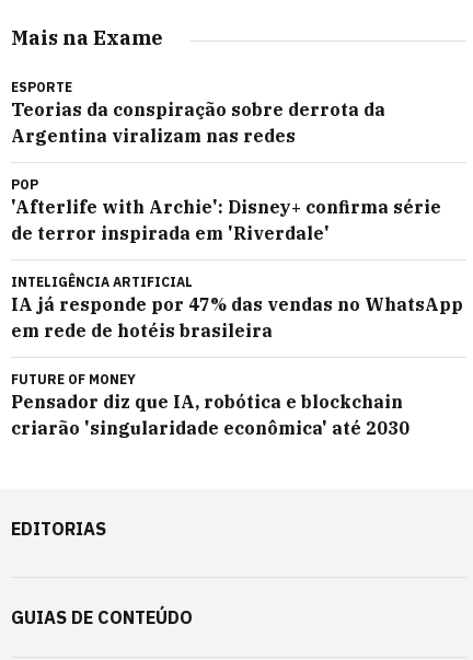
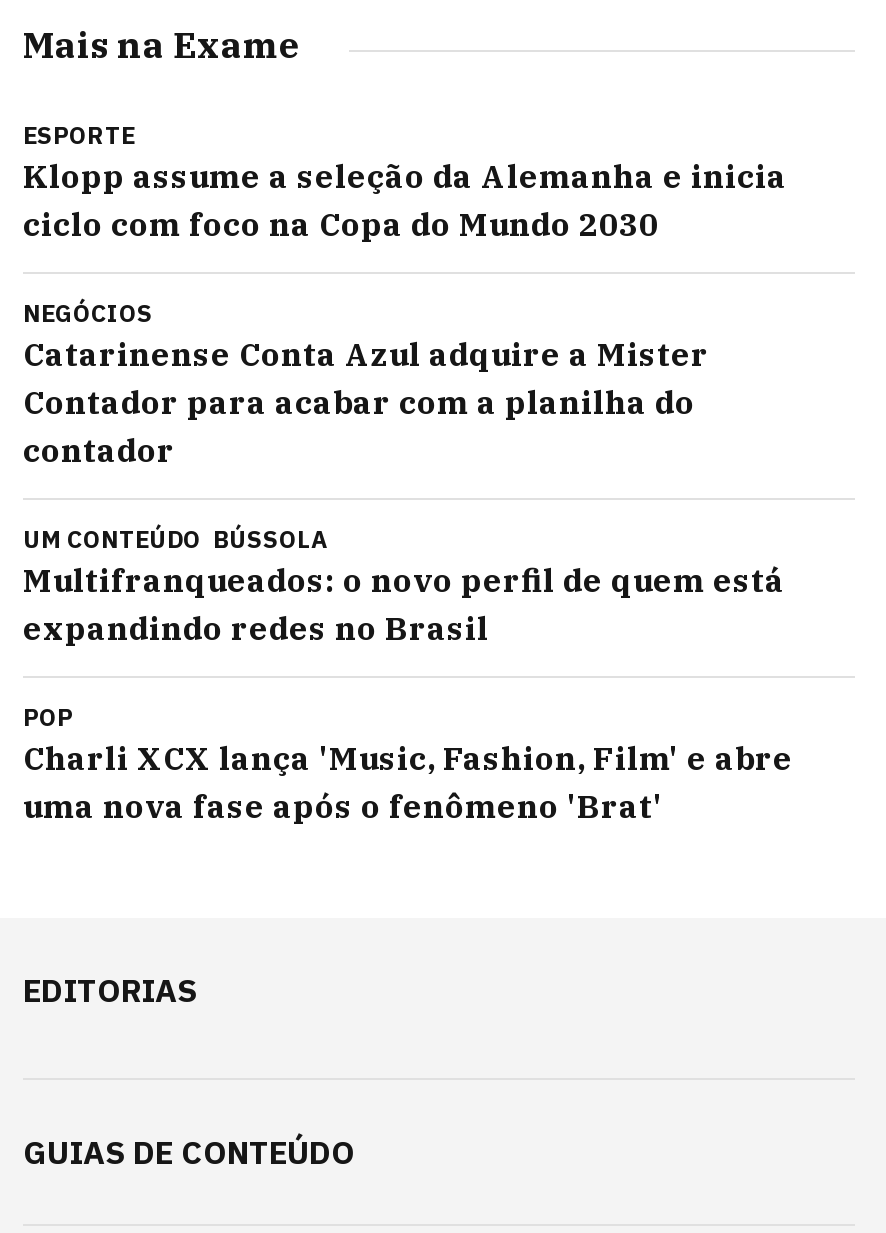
- Teorias da conspiração sobre derrota da
- Argentina viralizam nas redes
+ Klopp assume a seleção da Alemanha e inicia
+ ciclo com foco na Copa do Mundo 2030
+ NEGÓCIOS
+ Catarinense Conta Azul adquire a Mister
+ Contador para acabar com a planilha do
+ contador
+ UM CONTEÚDO BÚSSOLA
+ Multifranqueados: o novo perfil de quem está
+ expandindo redes no Brasil

moved down: POP

- 'Afterlife with Archie': Disney+ confirma série
- de terror inspirada em 'Riverdale'
- INTELIGÊNCIA ARTIFICIAL
- IA já responde por 47% das vendas no WhatsApp
- em rede de hotéis brasileira
- FUTURE OF MONEY
- Pensador diz que IA, robótica e blockchain
- criarão 'singularidade econômica' até 2030
+ Charli XCX lança 'Music, Fashion, Film' e abre
+ uma nova fase após o fenômeno 'Brat'
